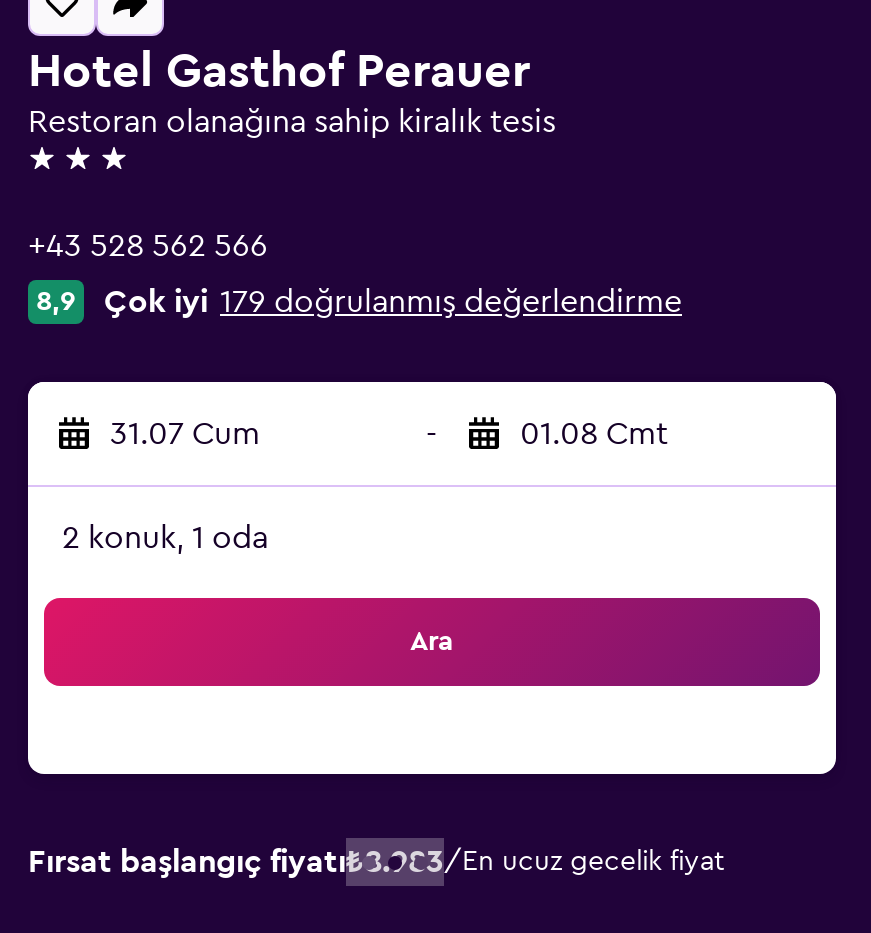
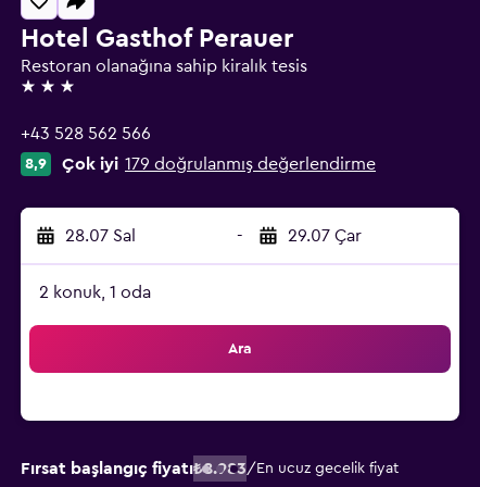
- 31.07 Cum
+ 28.07 Sal

- 01.08 Cmt
+ 29.07 Çar
